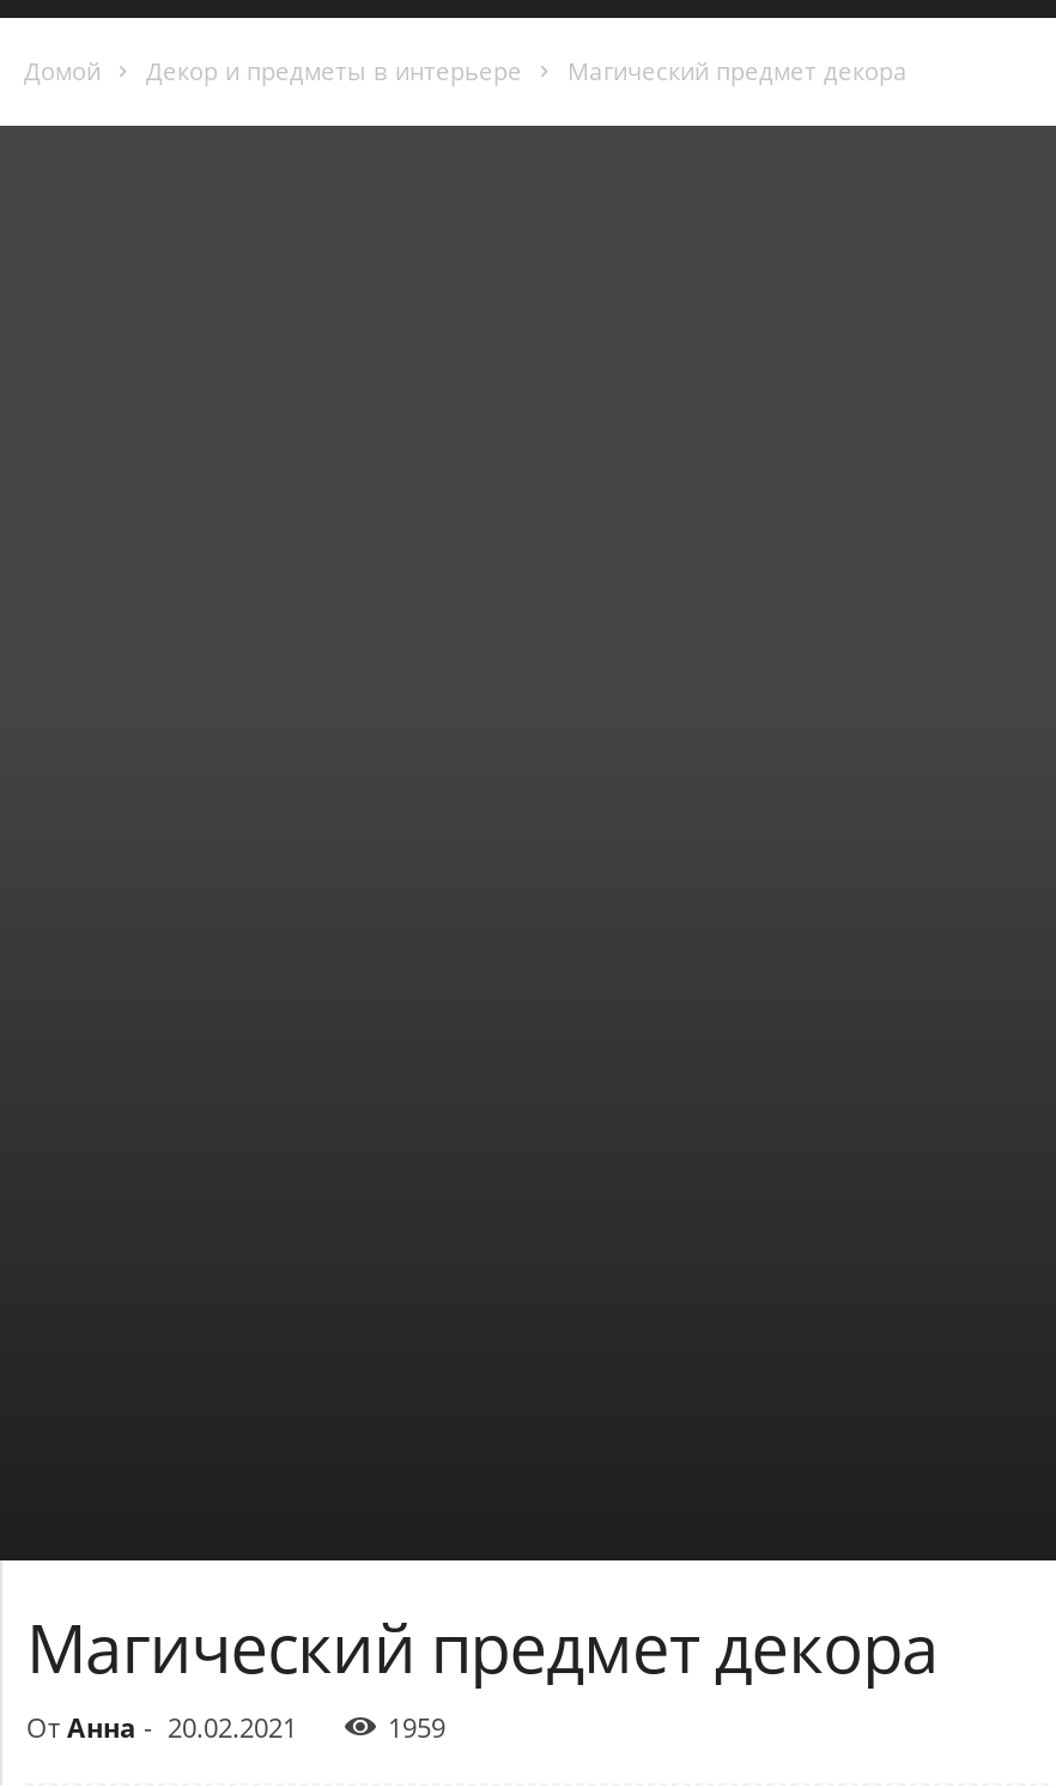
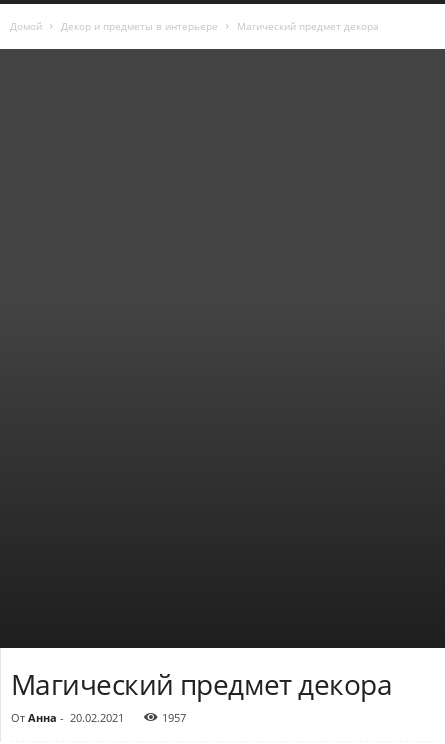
- 1959
+ 1957
